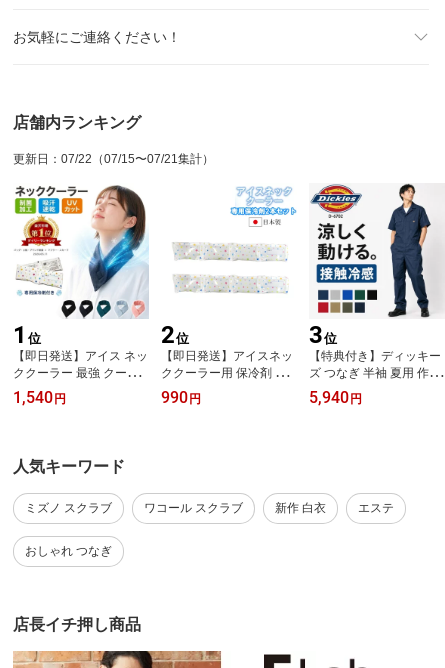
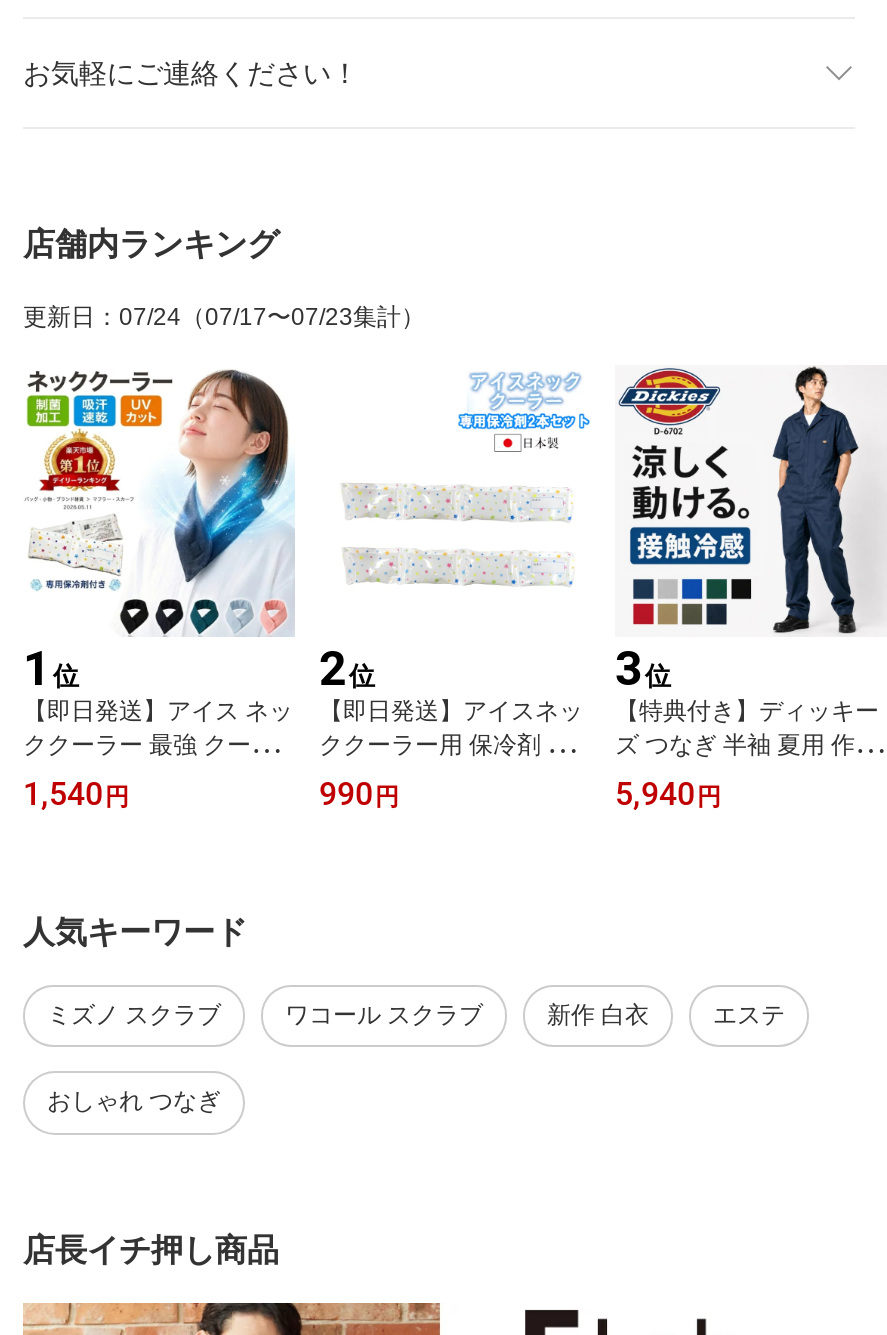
- 更新日：07/22（07/15〜07/21集計）
+ 更新日：07/24（07/17〜07/23集計）
